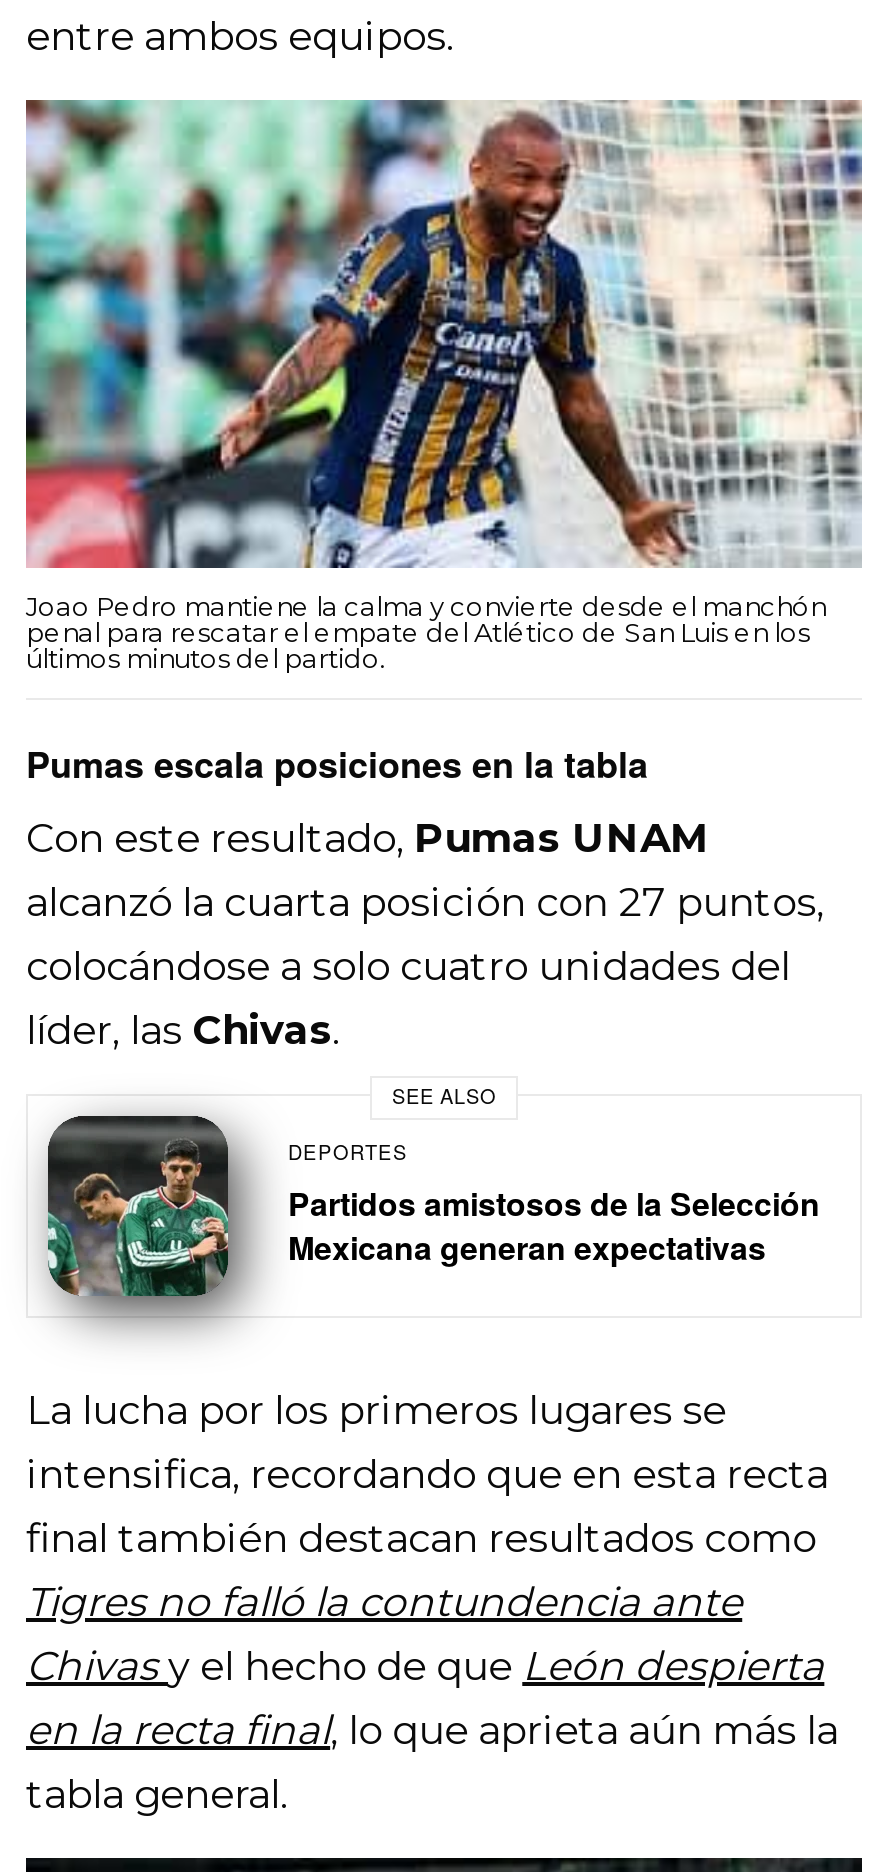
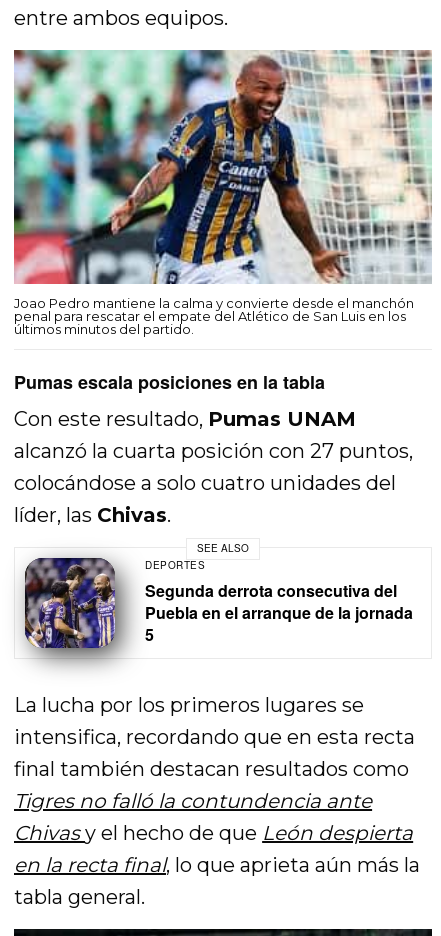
- [image]
- Partidos amistosos de la Selección
- Mexicana generan expectativas
+ [image]
+ Segunda derrota consecutiva del
+ Puebla en el arranque de la jornada
+ 5
